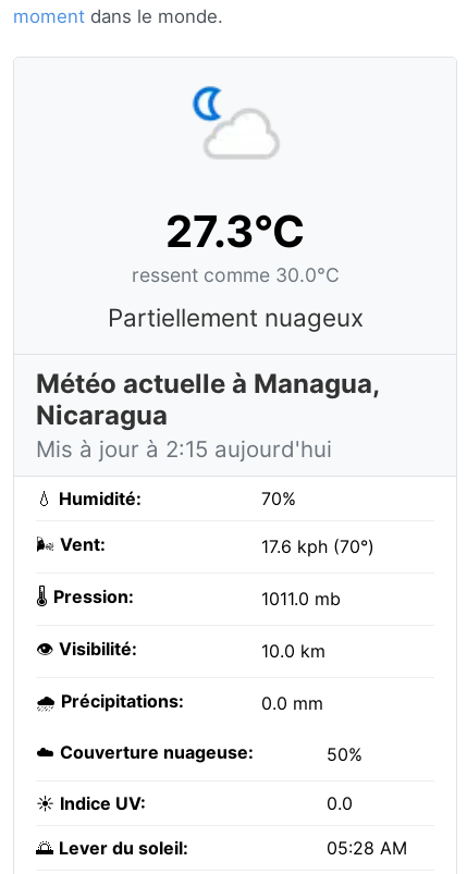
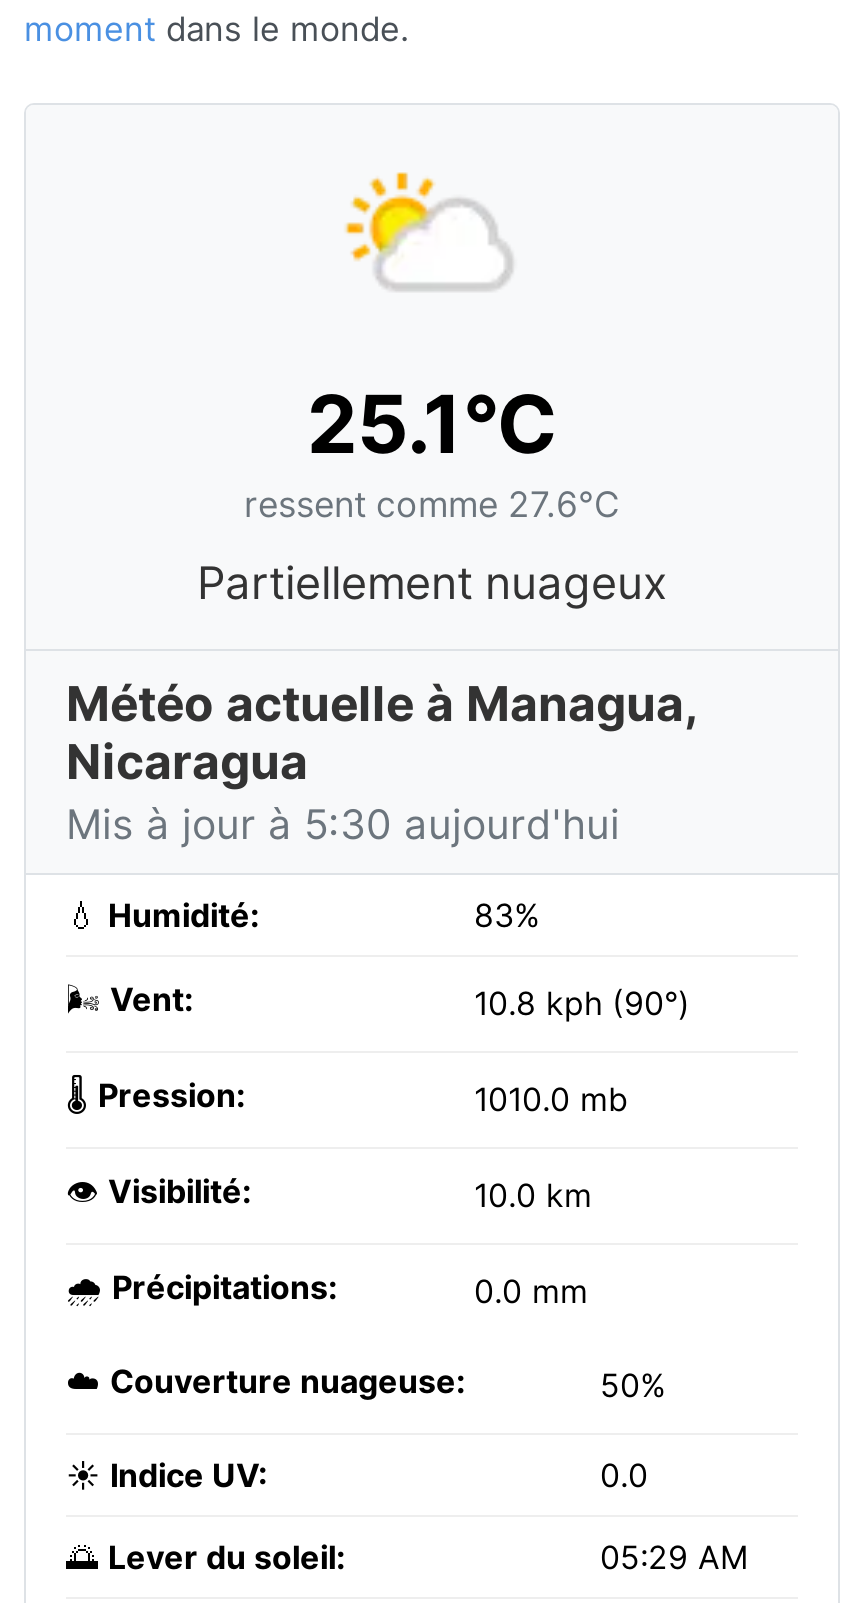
- [image]
+ [image]

- 27.3°C
- ressent comme 30.0°C
+ 25.1°C
+ ressent comme 27.6°C

- Mis à jour à 2:15 aujourd'hui
+ Mis à jour à 5:30 aujourd'hui

- 70%
+ 83%

- 17.6 kph (70°)
+ 10.8 kph (90°)

- 1011.0 mb
+ 1010.0 mb

- 05:28 AM
+ 05:29 AM
